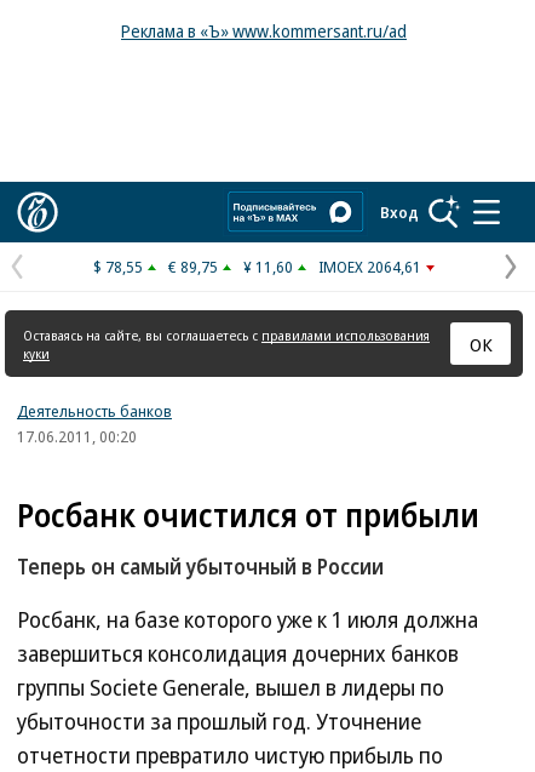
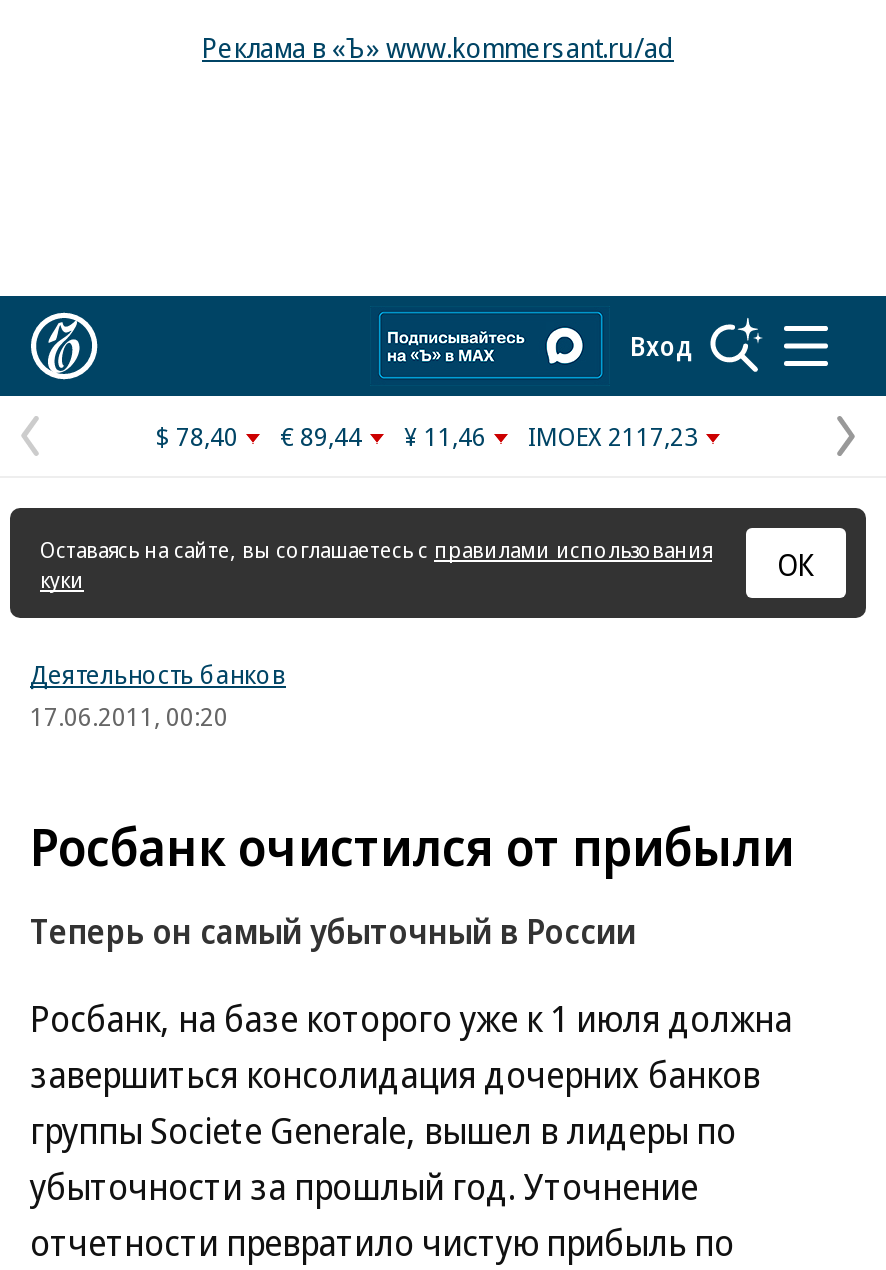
- $ 78,55
+ $ 78,40

- € 89,75
+ € 89,44

- ¥ 11,60
+ ¥ 11,46

- IMOEX 2064,61
+ IMOEX 2117,23
